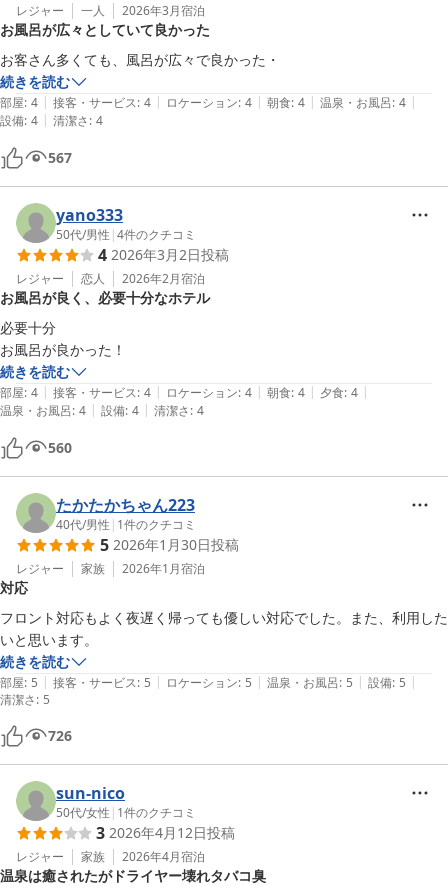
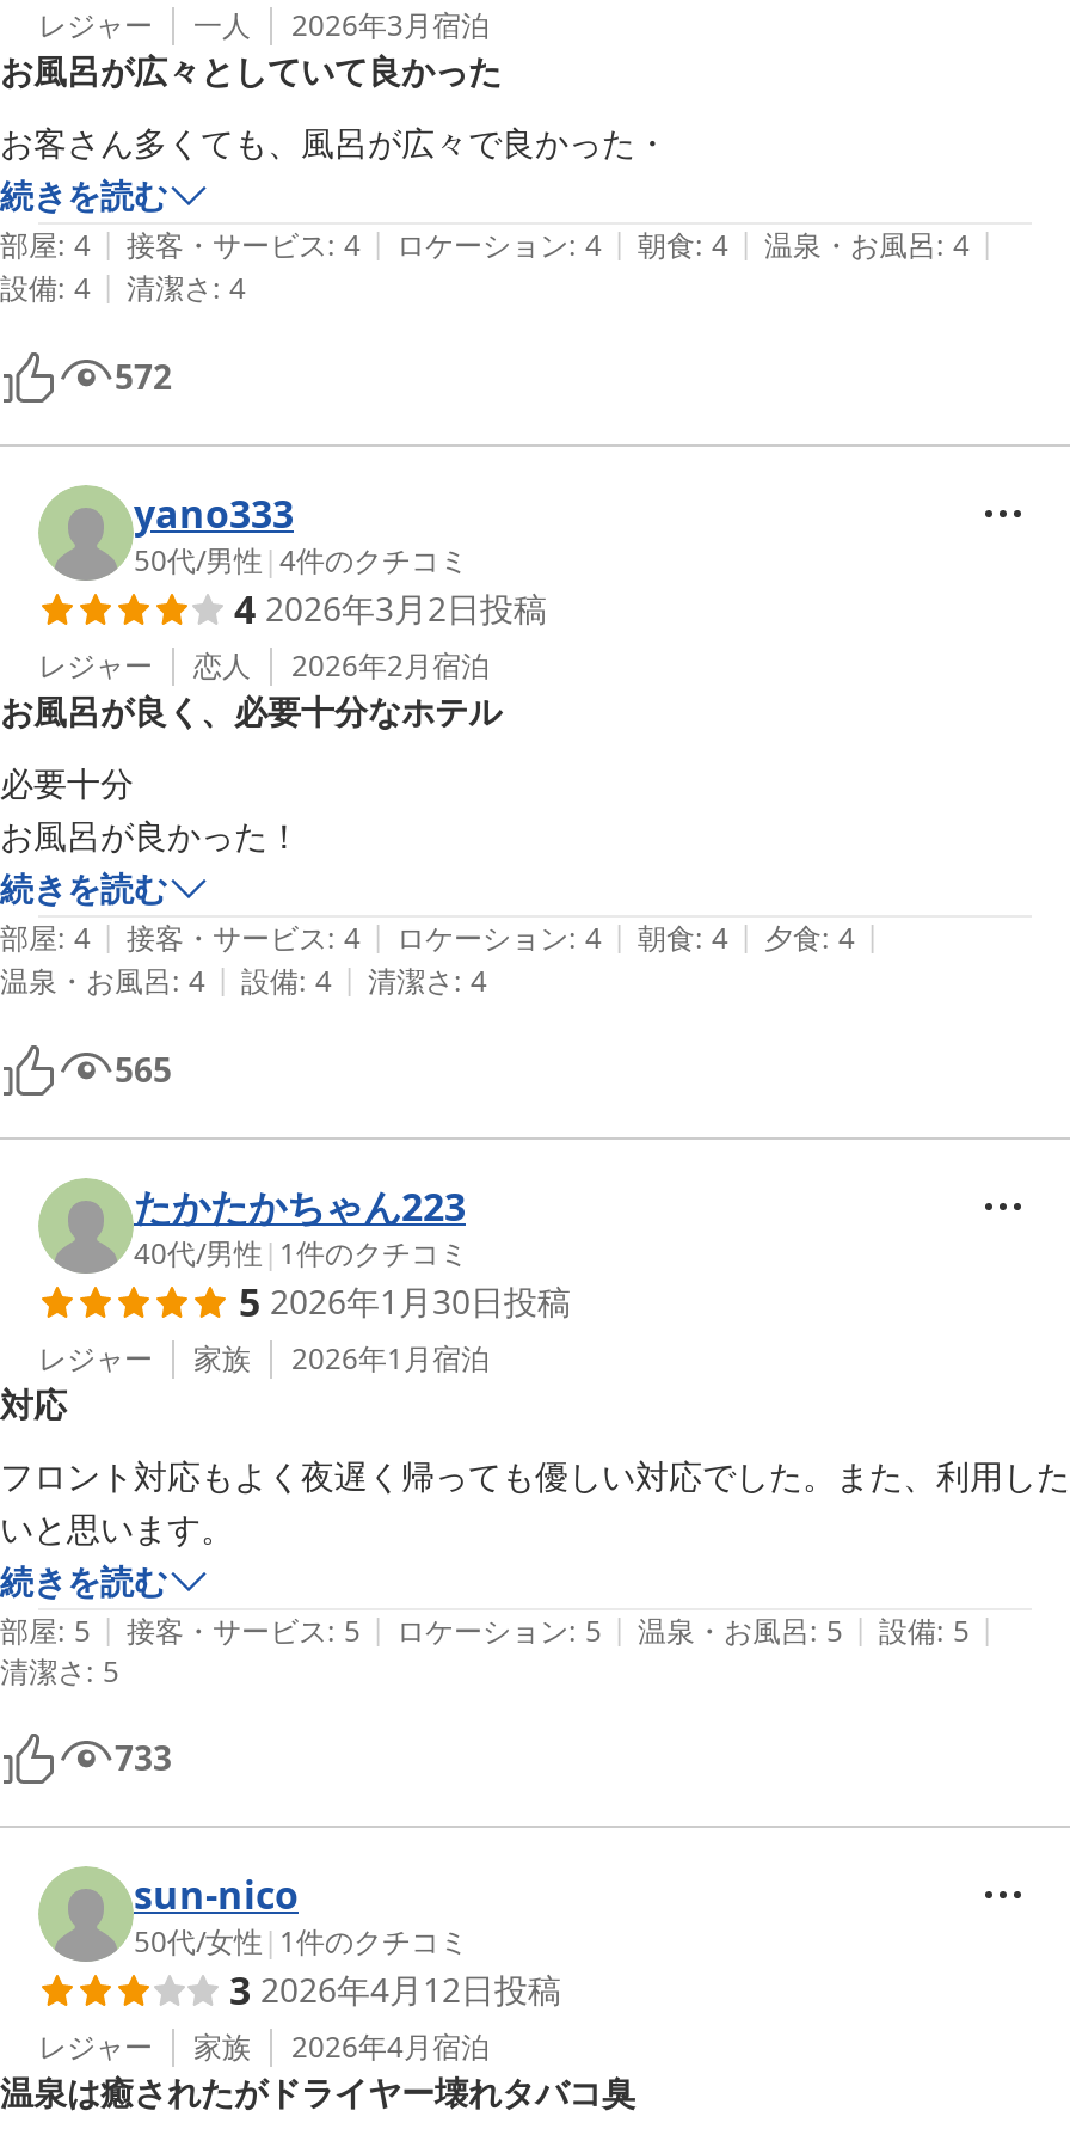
- 567
+ 572

- 560
+ 565

- 726
+ 733
